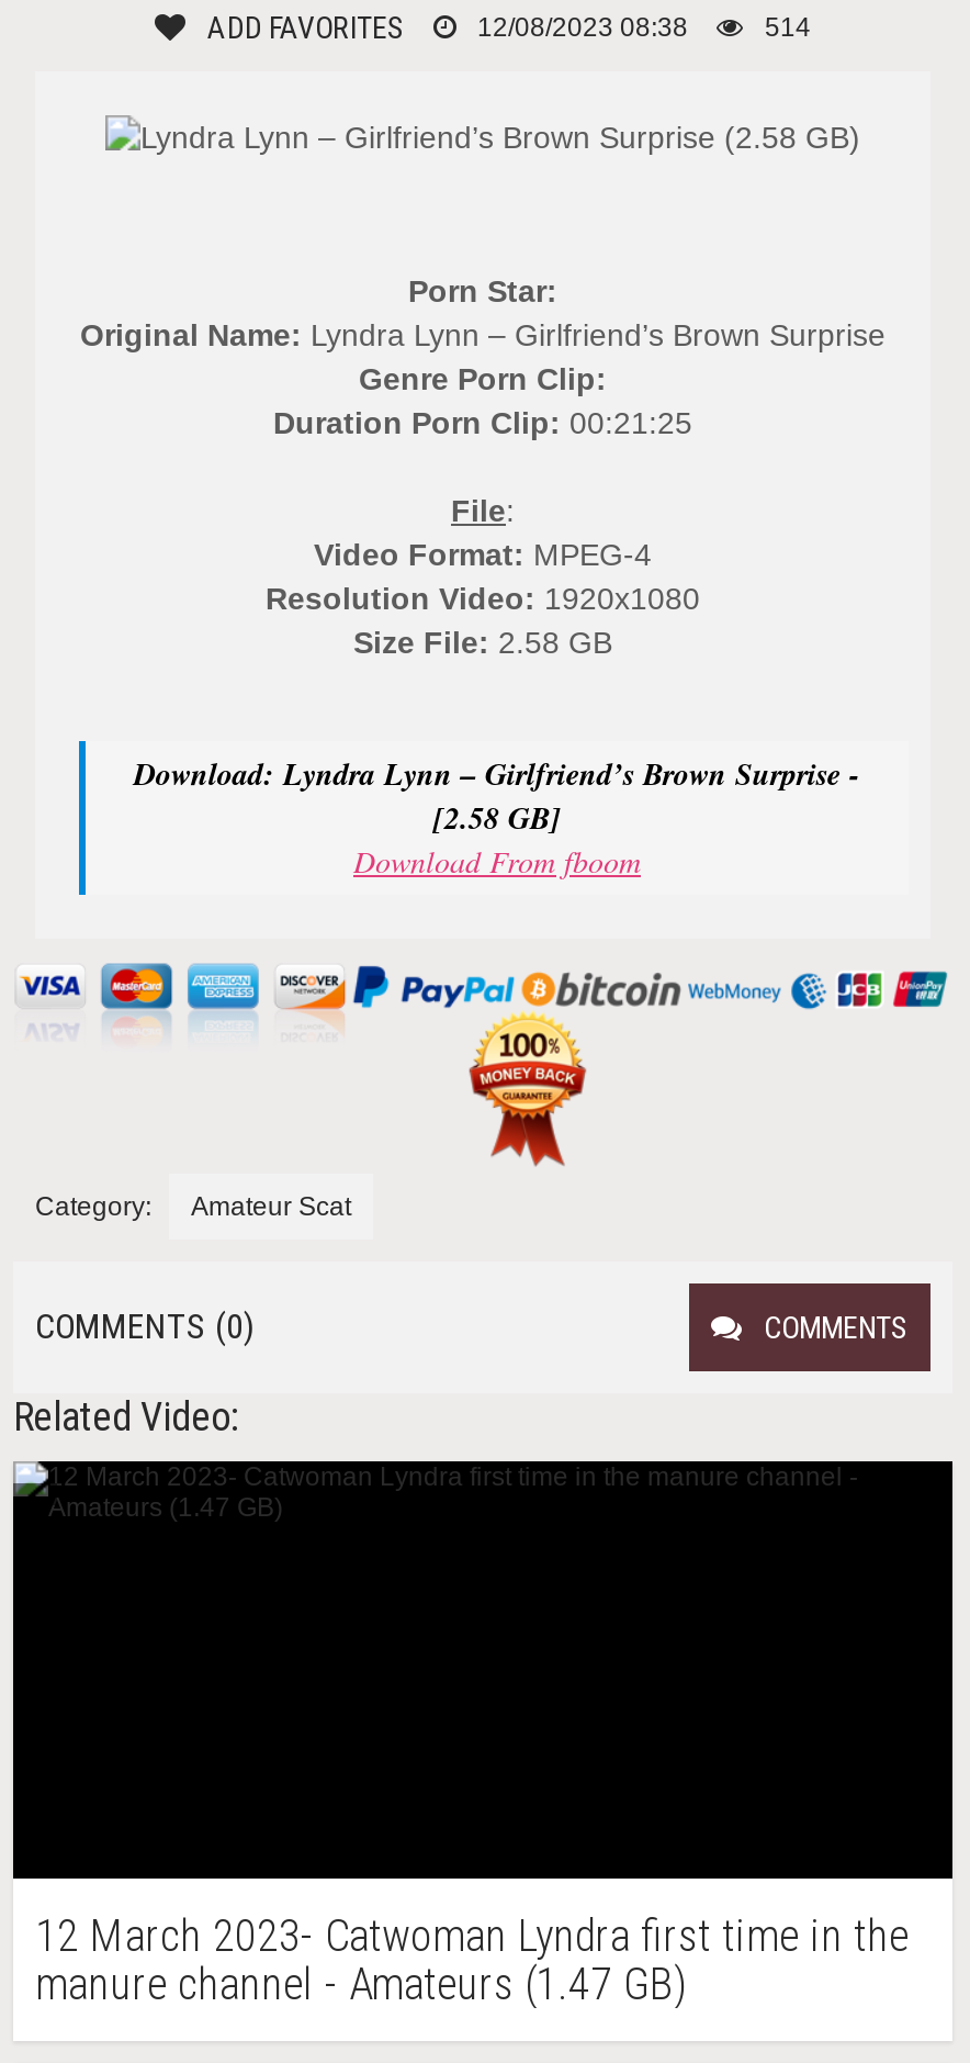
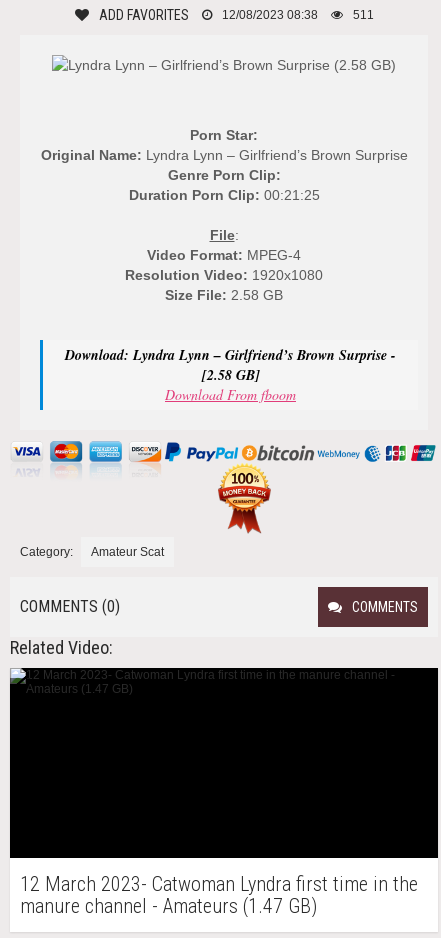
- 514
+ 511
